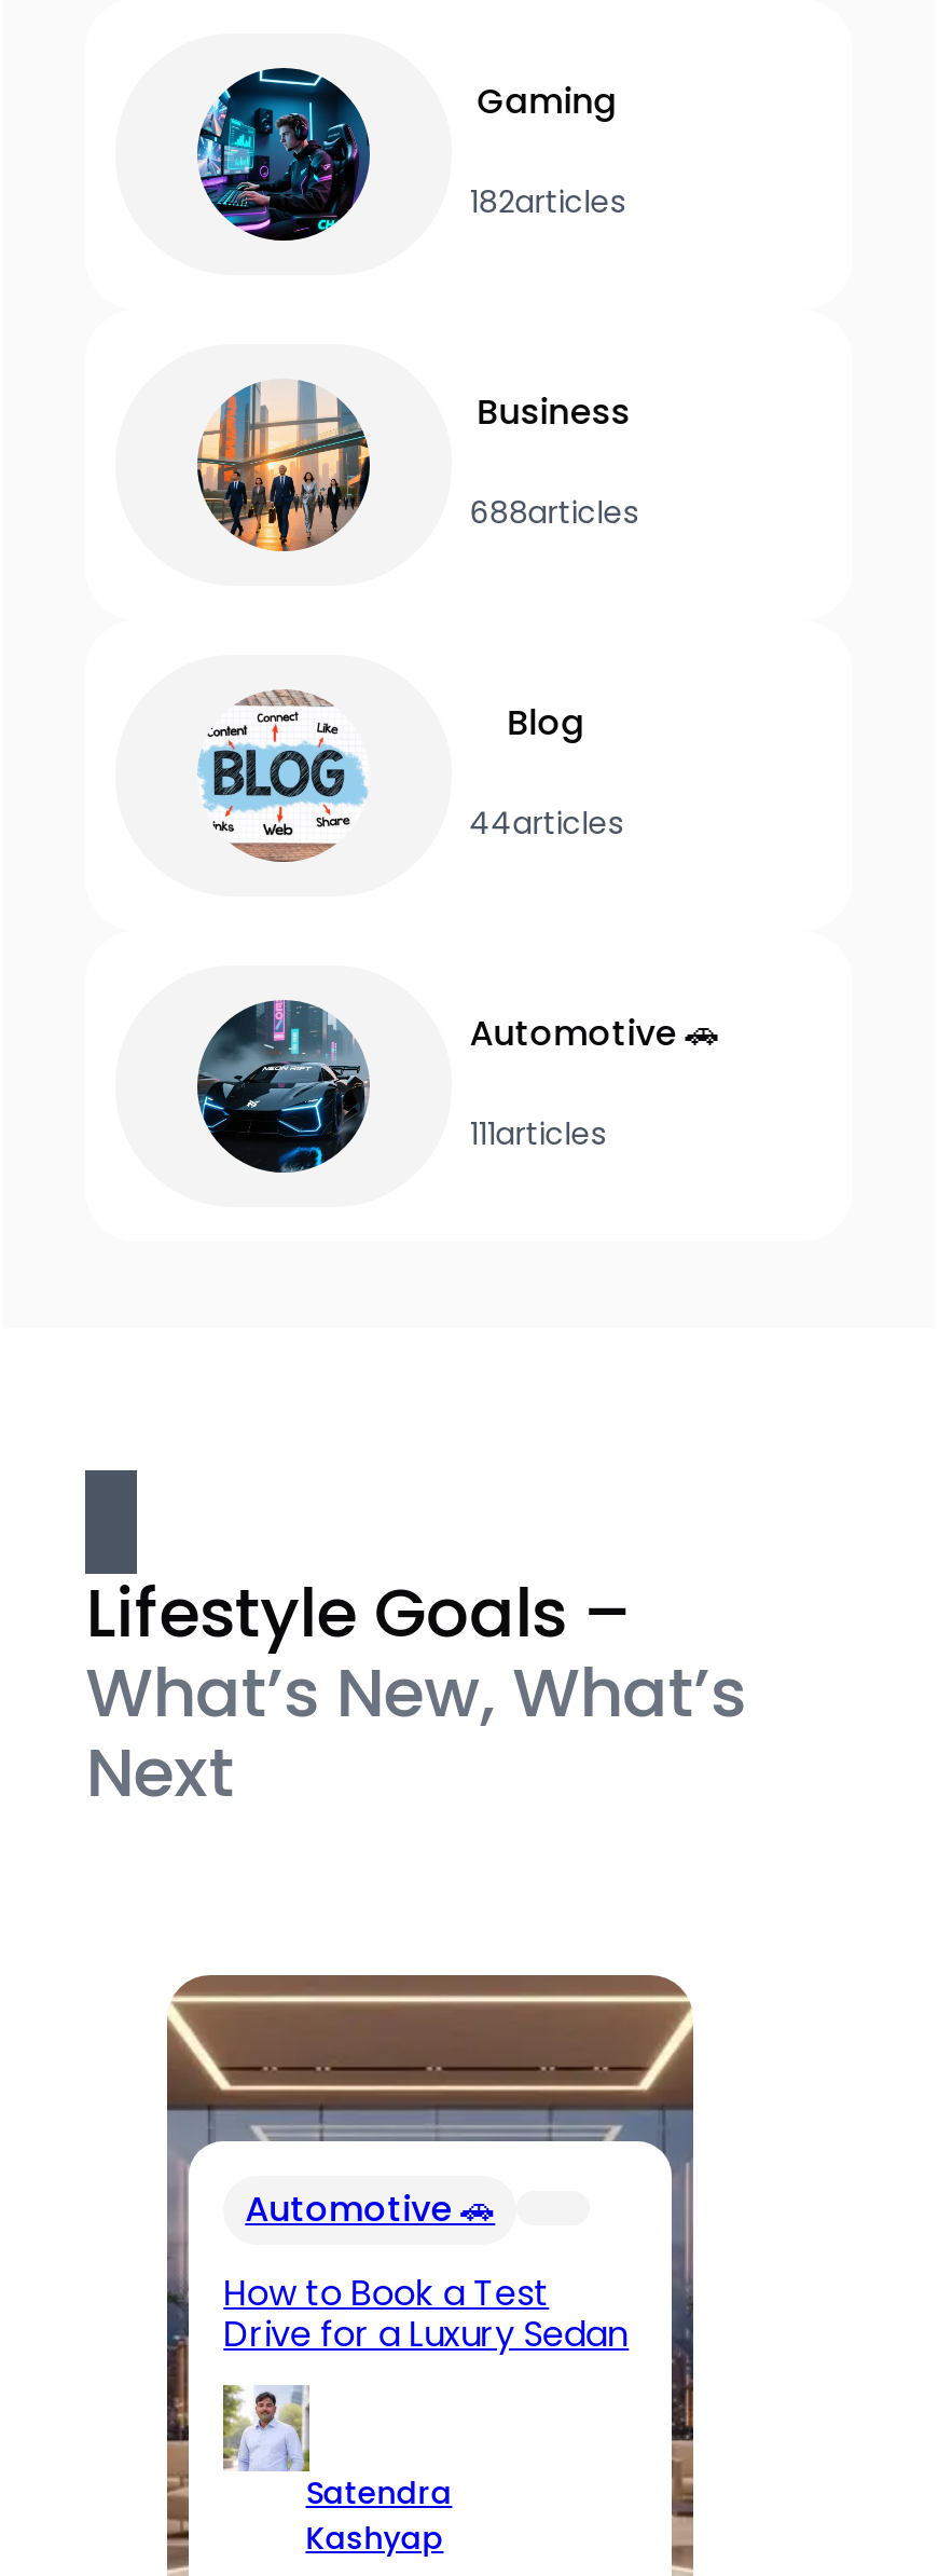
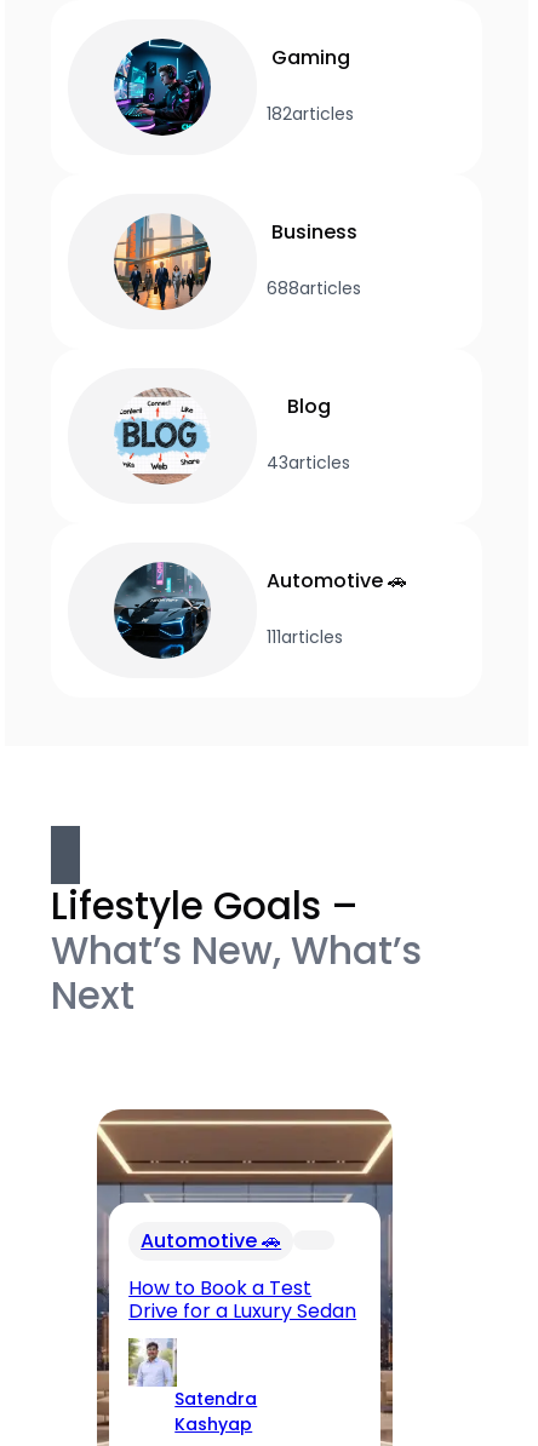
- 44articles
+ 43articles
